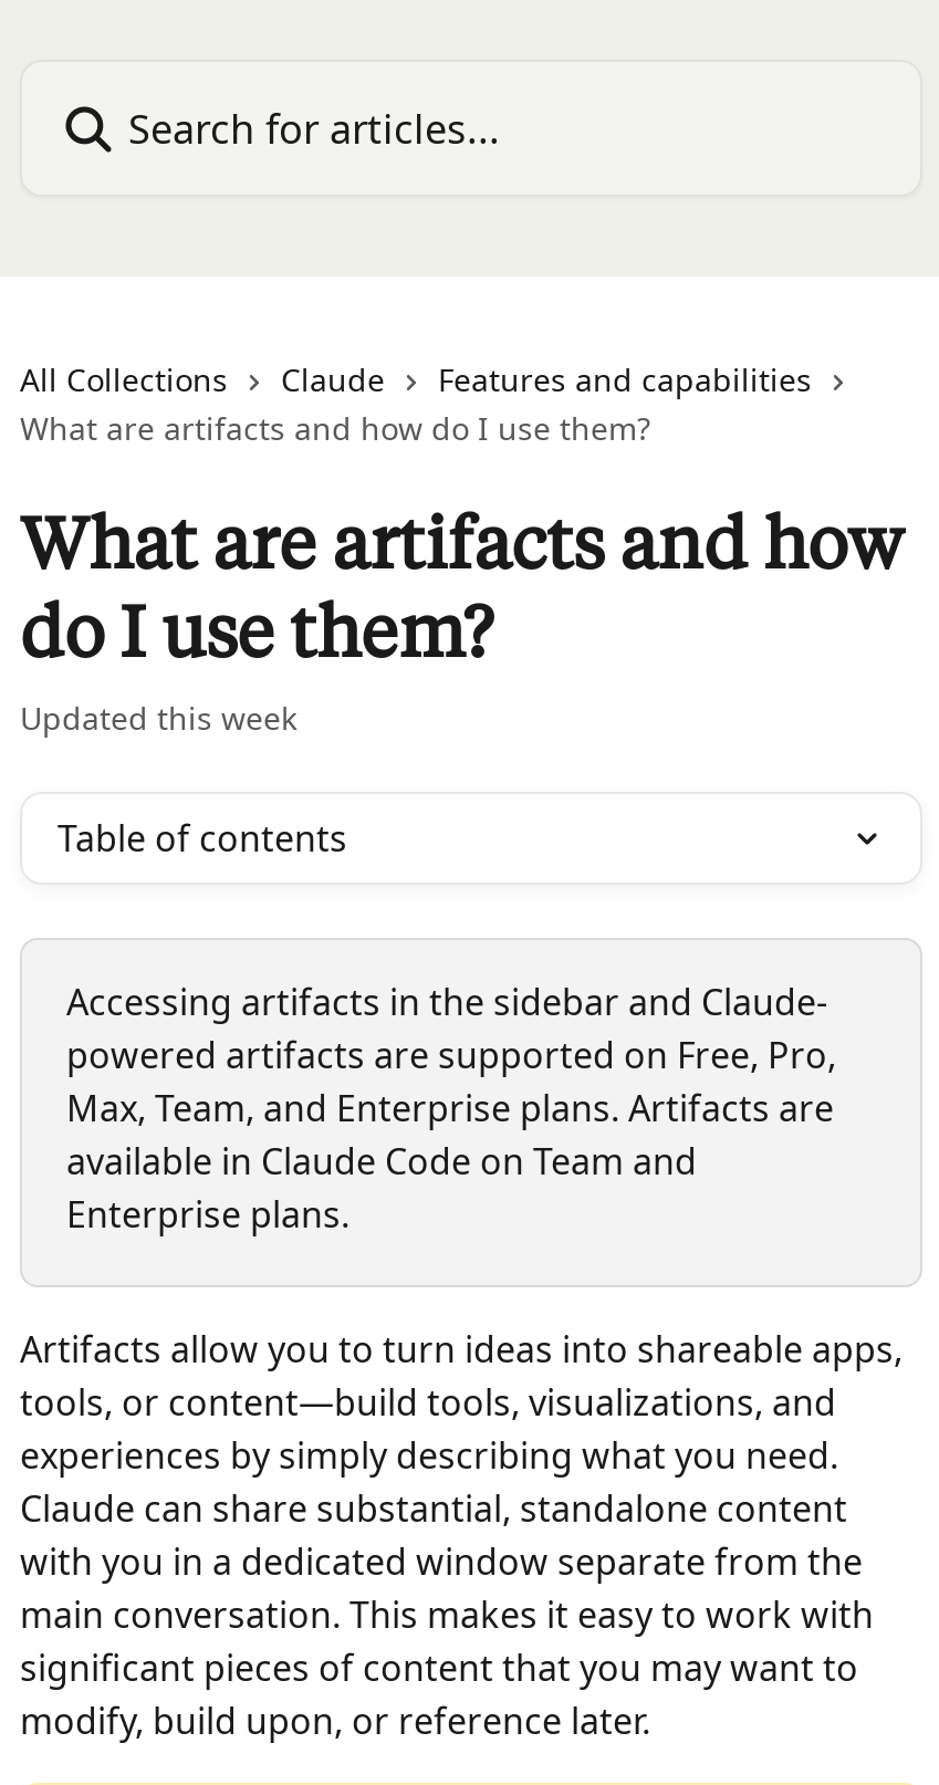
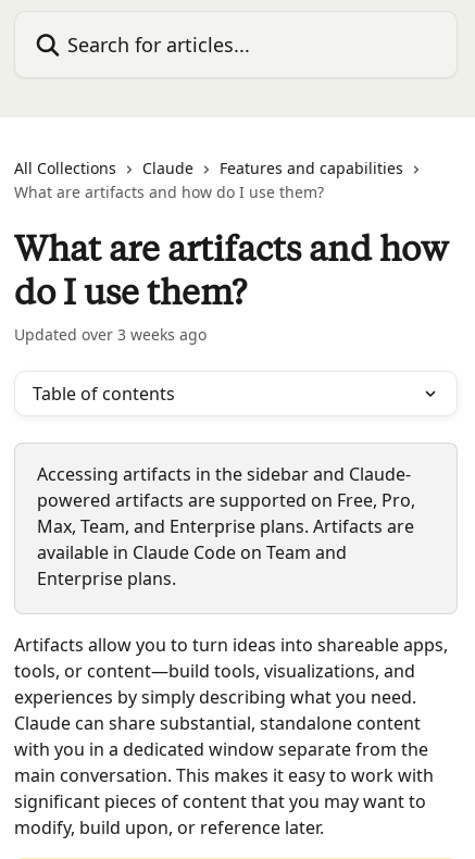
- Updated this week
+ Updated over 3 weeks ago
